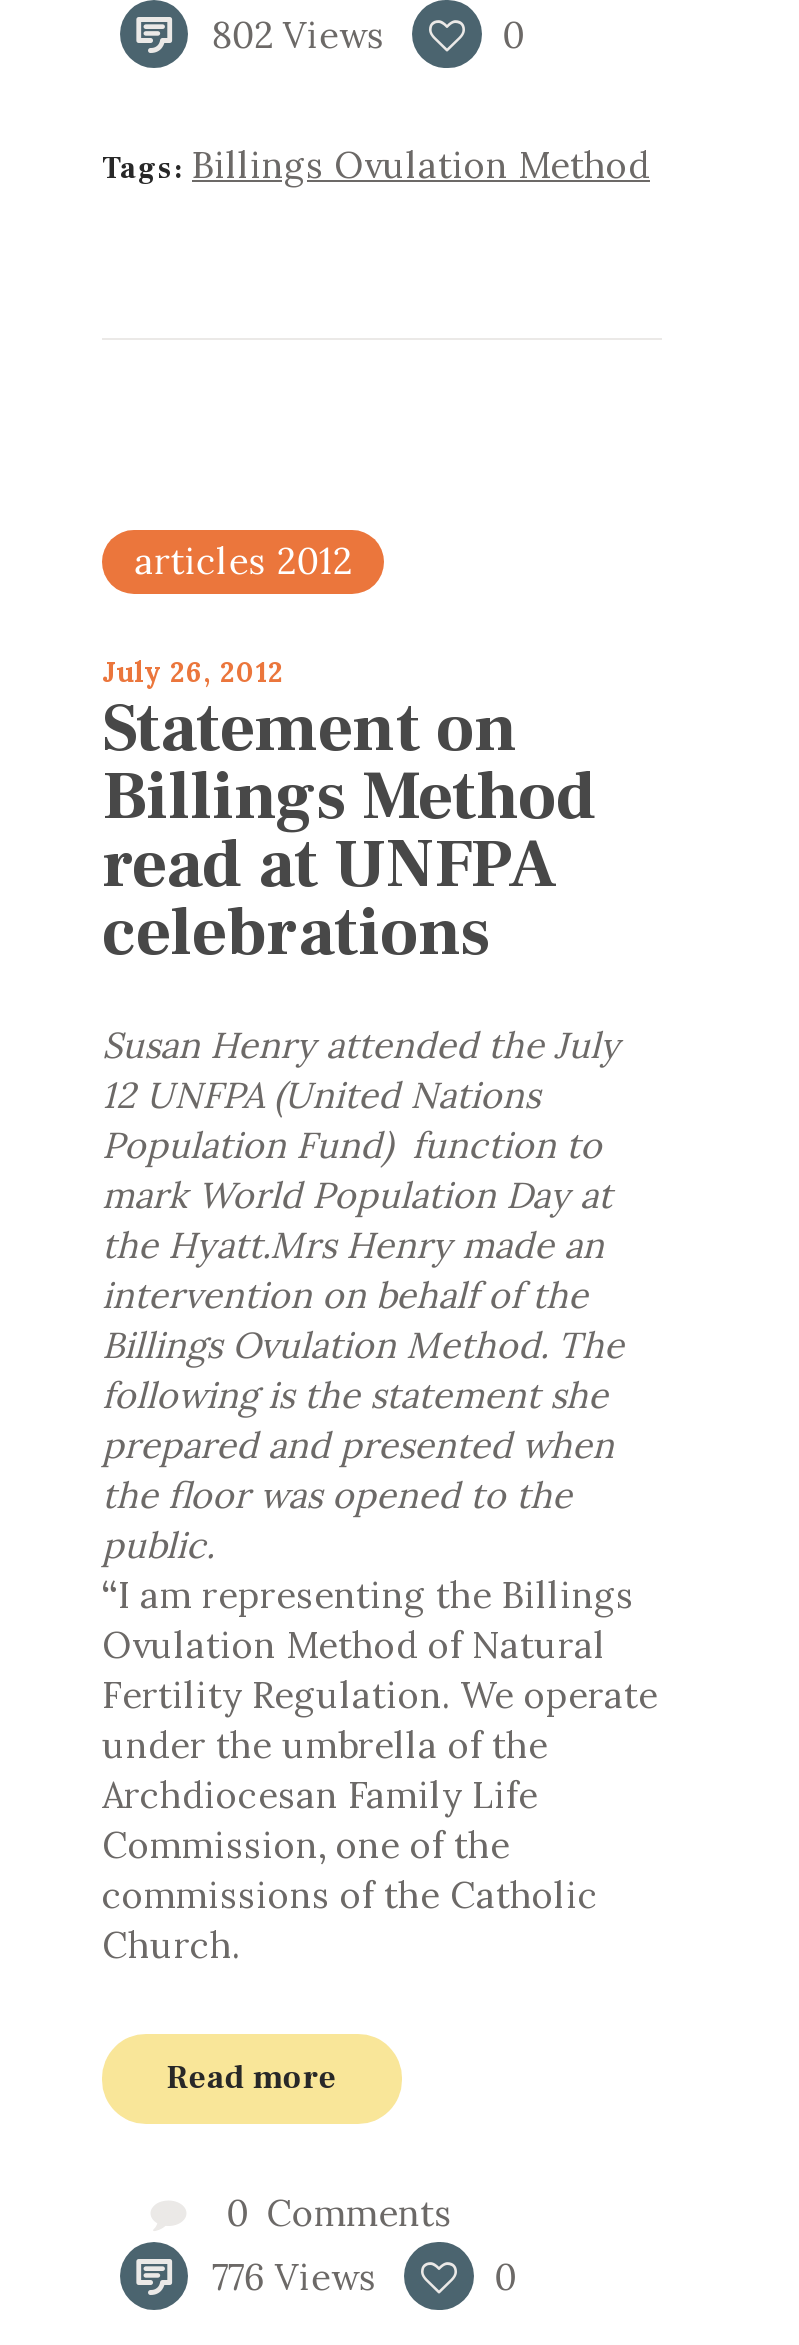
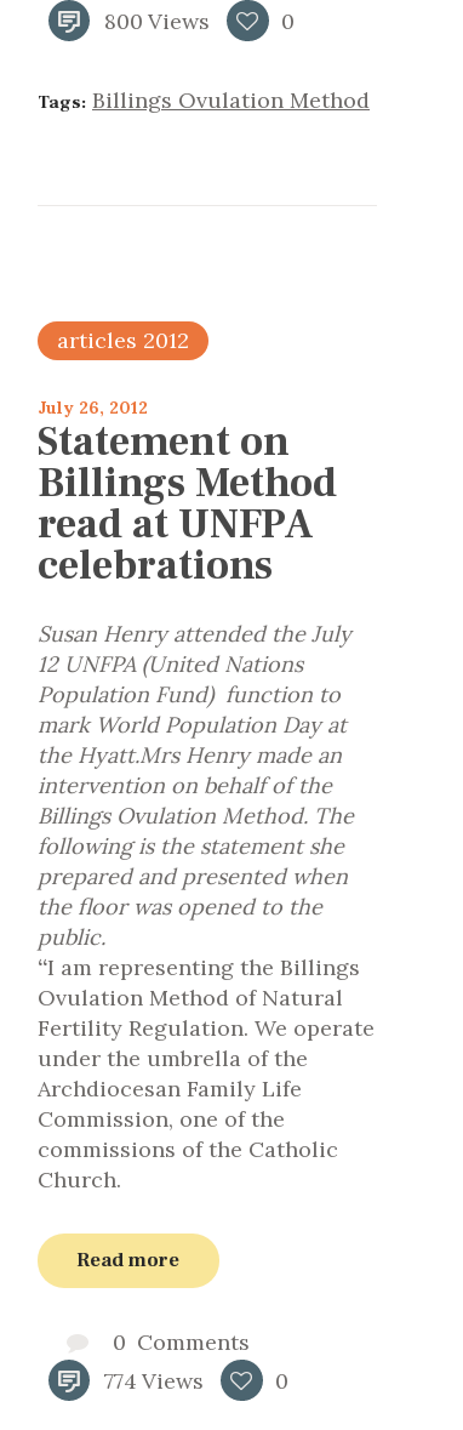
- 802 Views
+ 800 Views

- 776 Views
+ 774 Views
